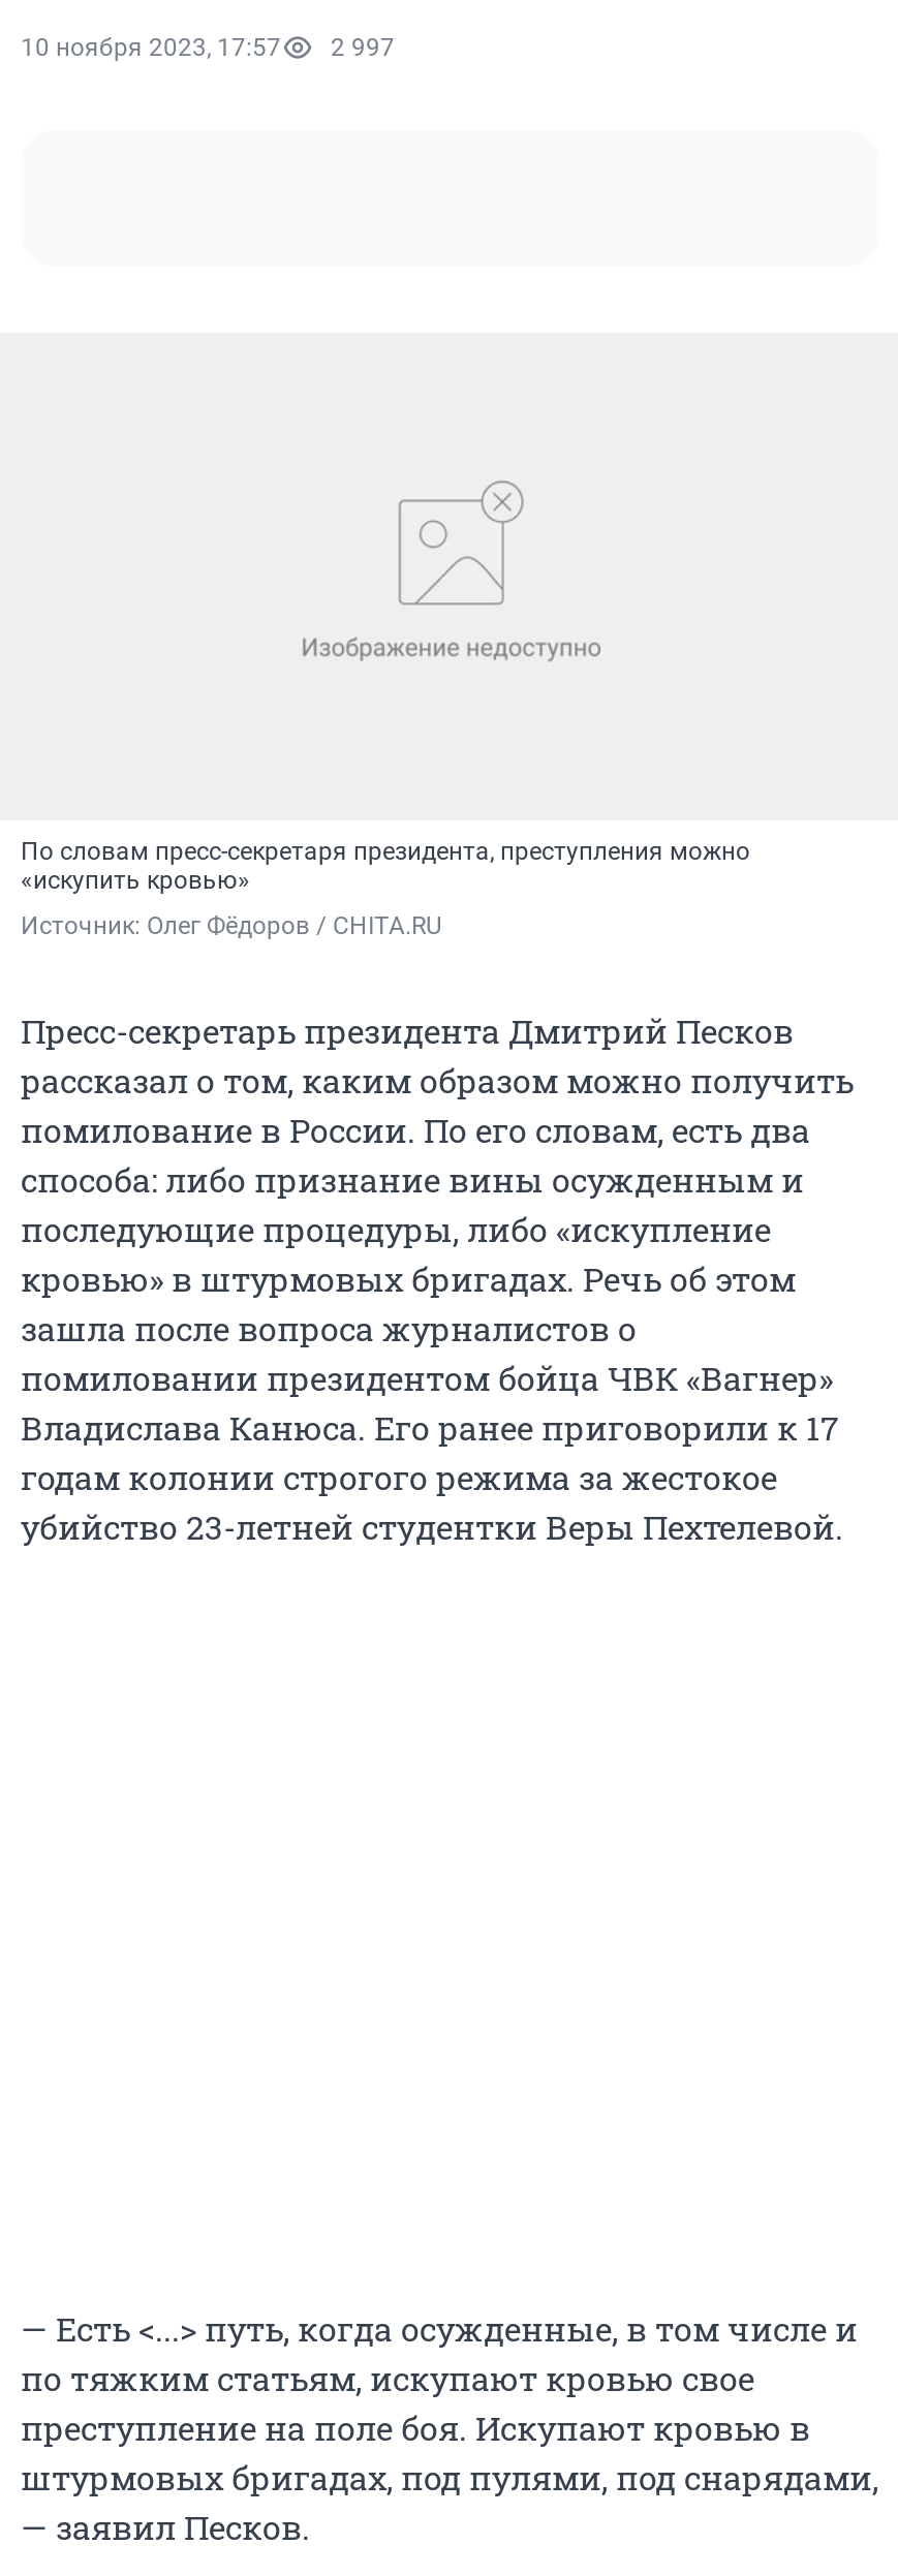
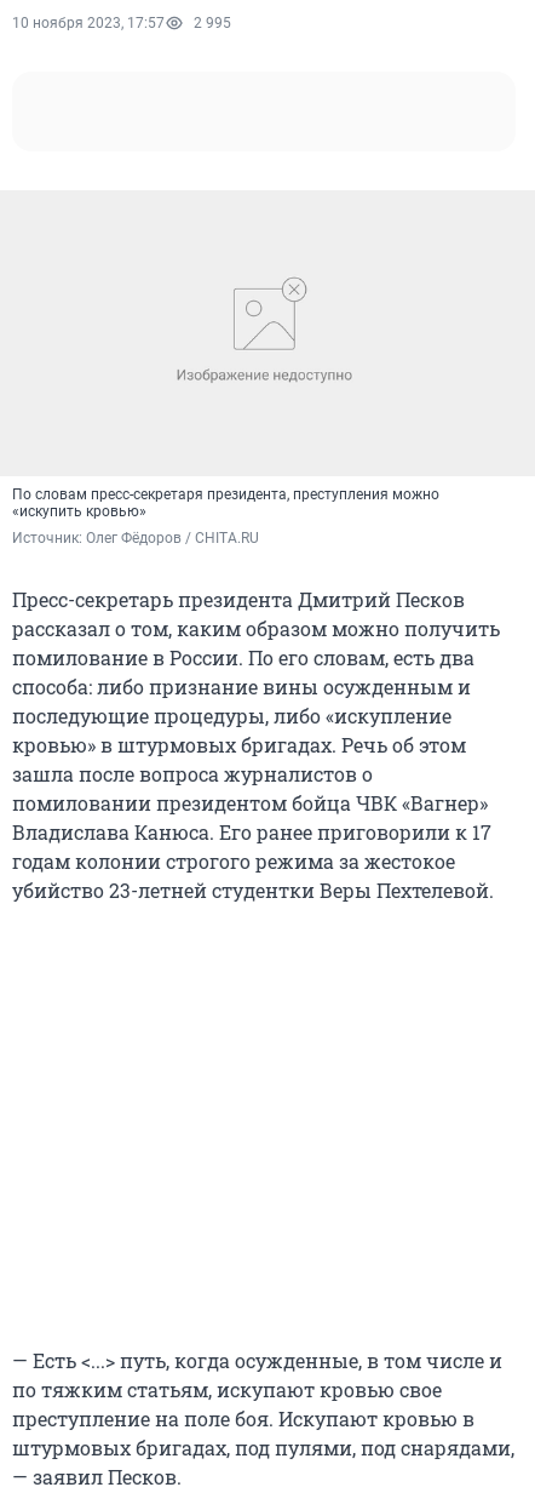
- 10 ноября 2023, 17:57 2 997
+ 10 ноября 2023, 17:57 2 995
